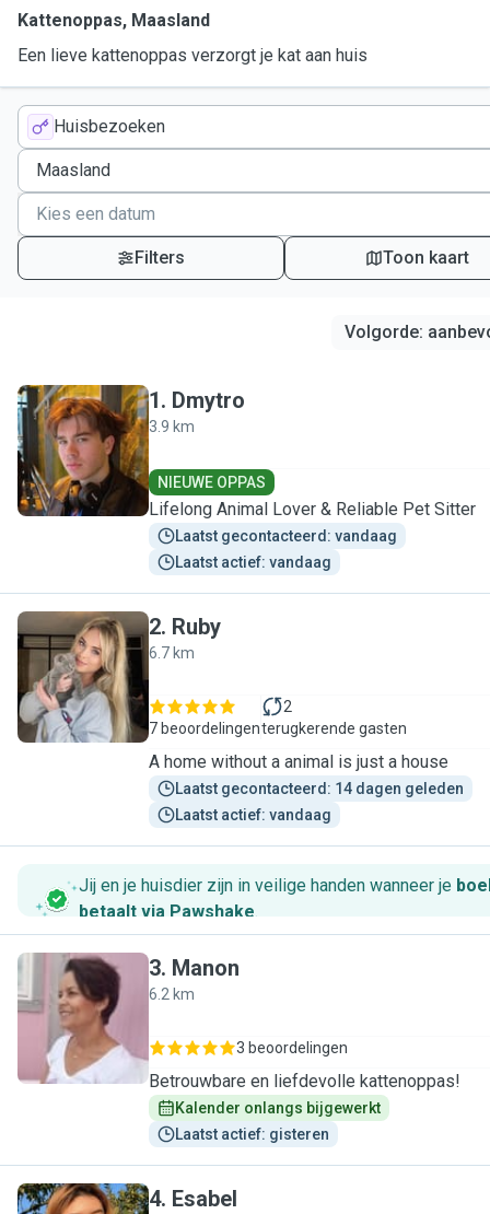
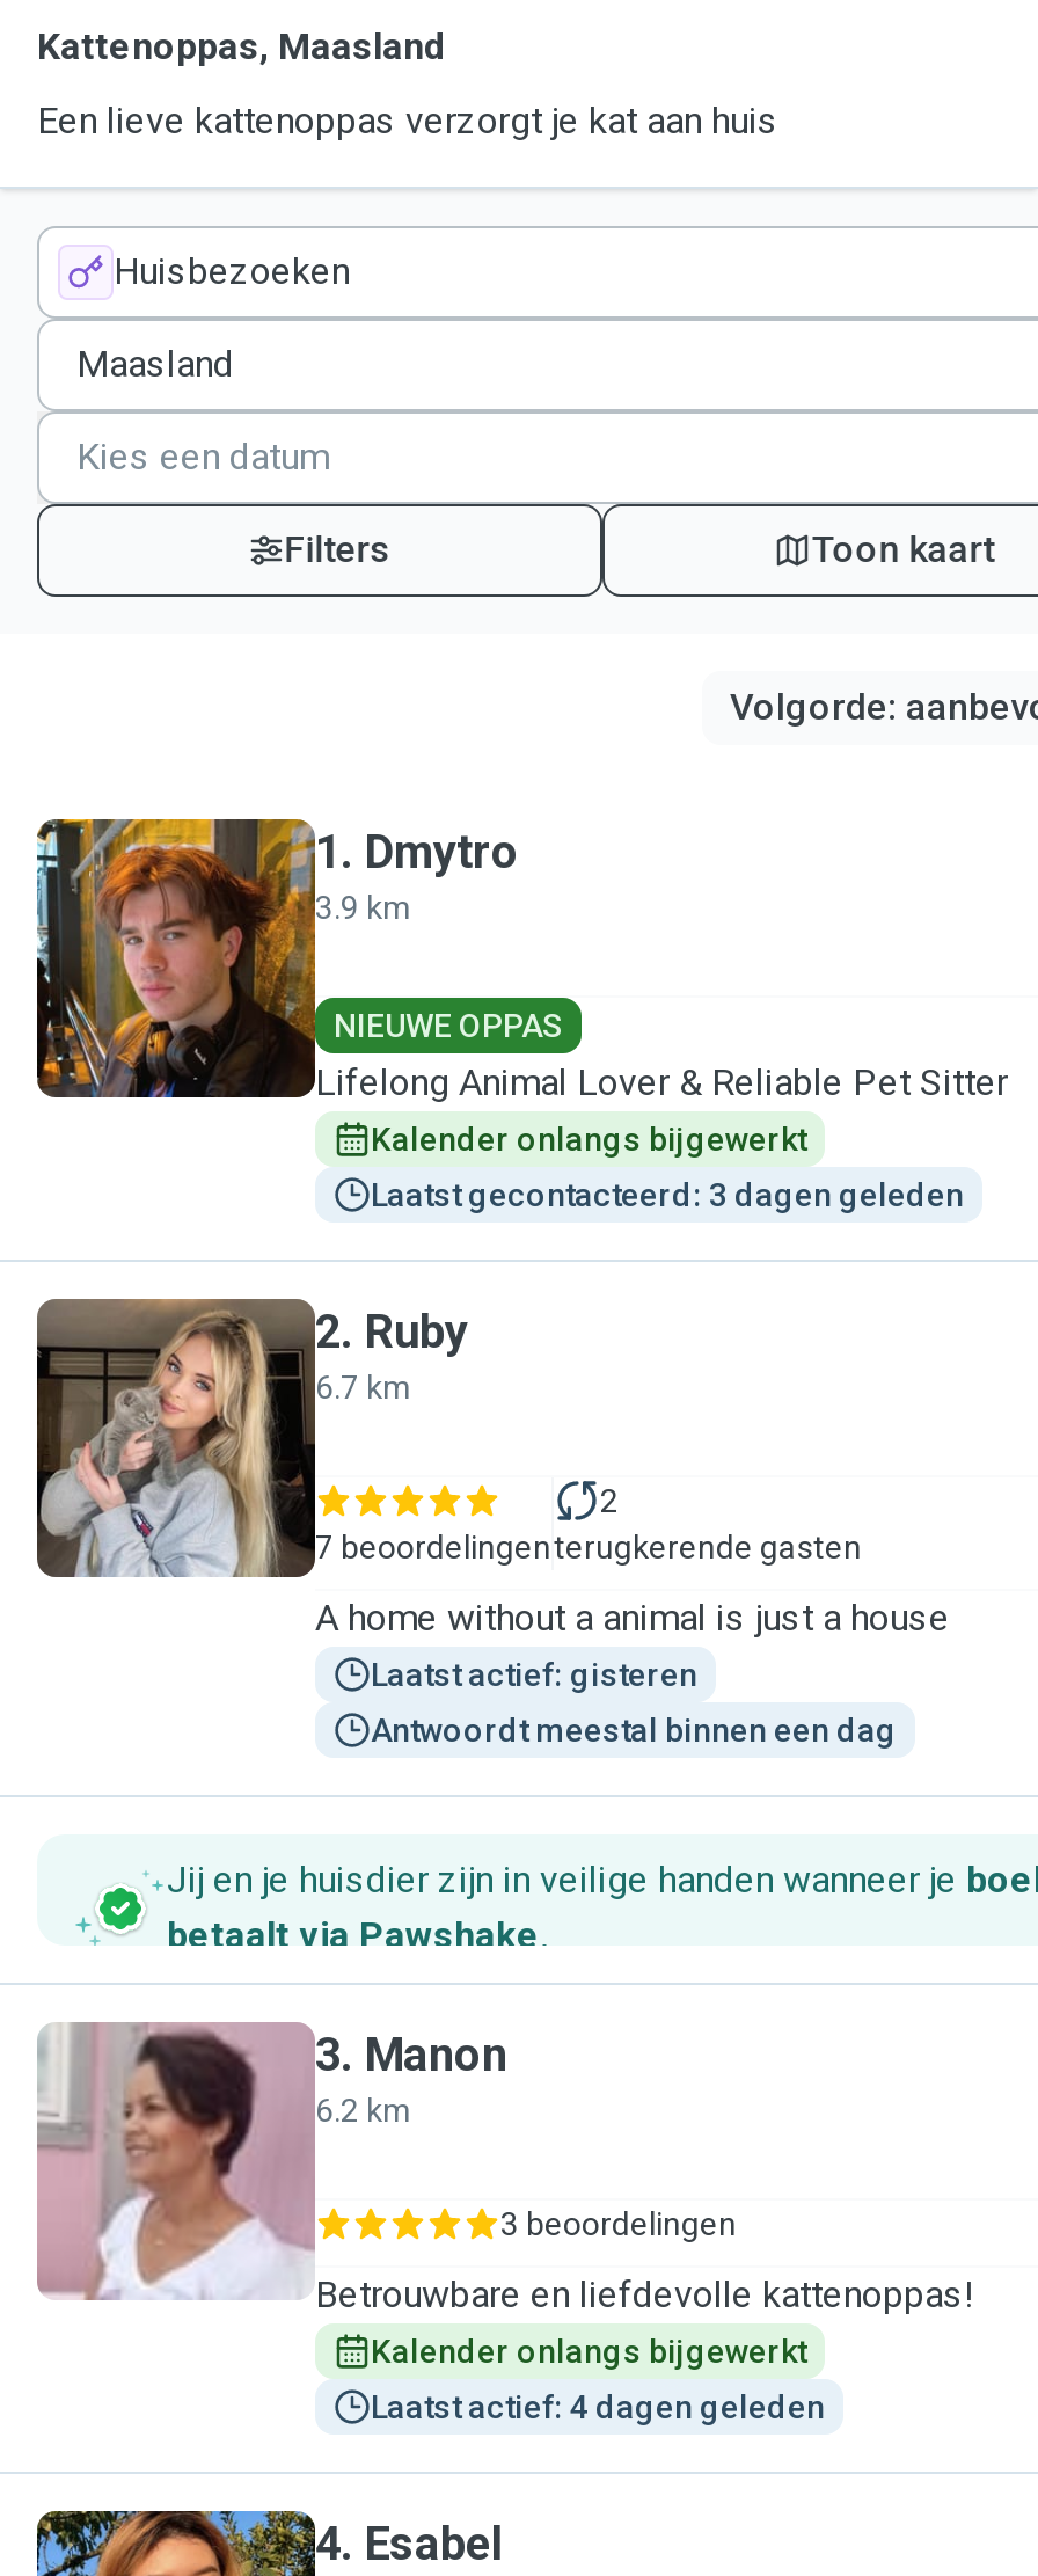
- Laatst gecontacteerd: vandaag
+ Kalender onlangs bijgewerkt

- Laatst actief: vandaag
+ Laatst gecontacteerd: 3 dagen geleden

- Laatst gecontacteerd: 14 dagen geleden

- Laatst actief: vandaag
+ Antwoordt meestal binnen een dag

+ Laatst actief: 4 dagen geleden

moved up: Laatst actief: gisteren
